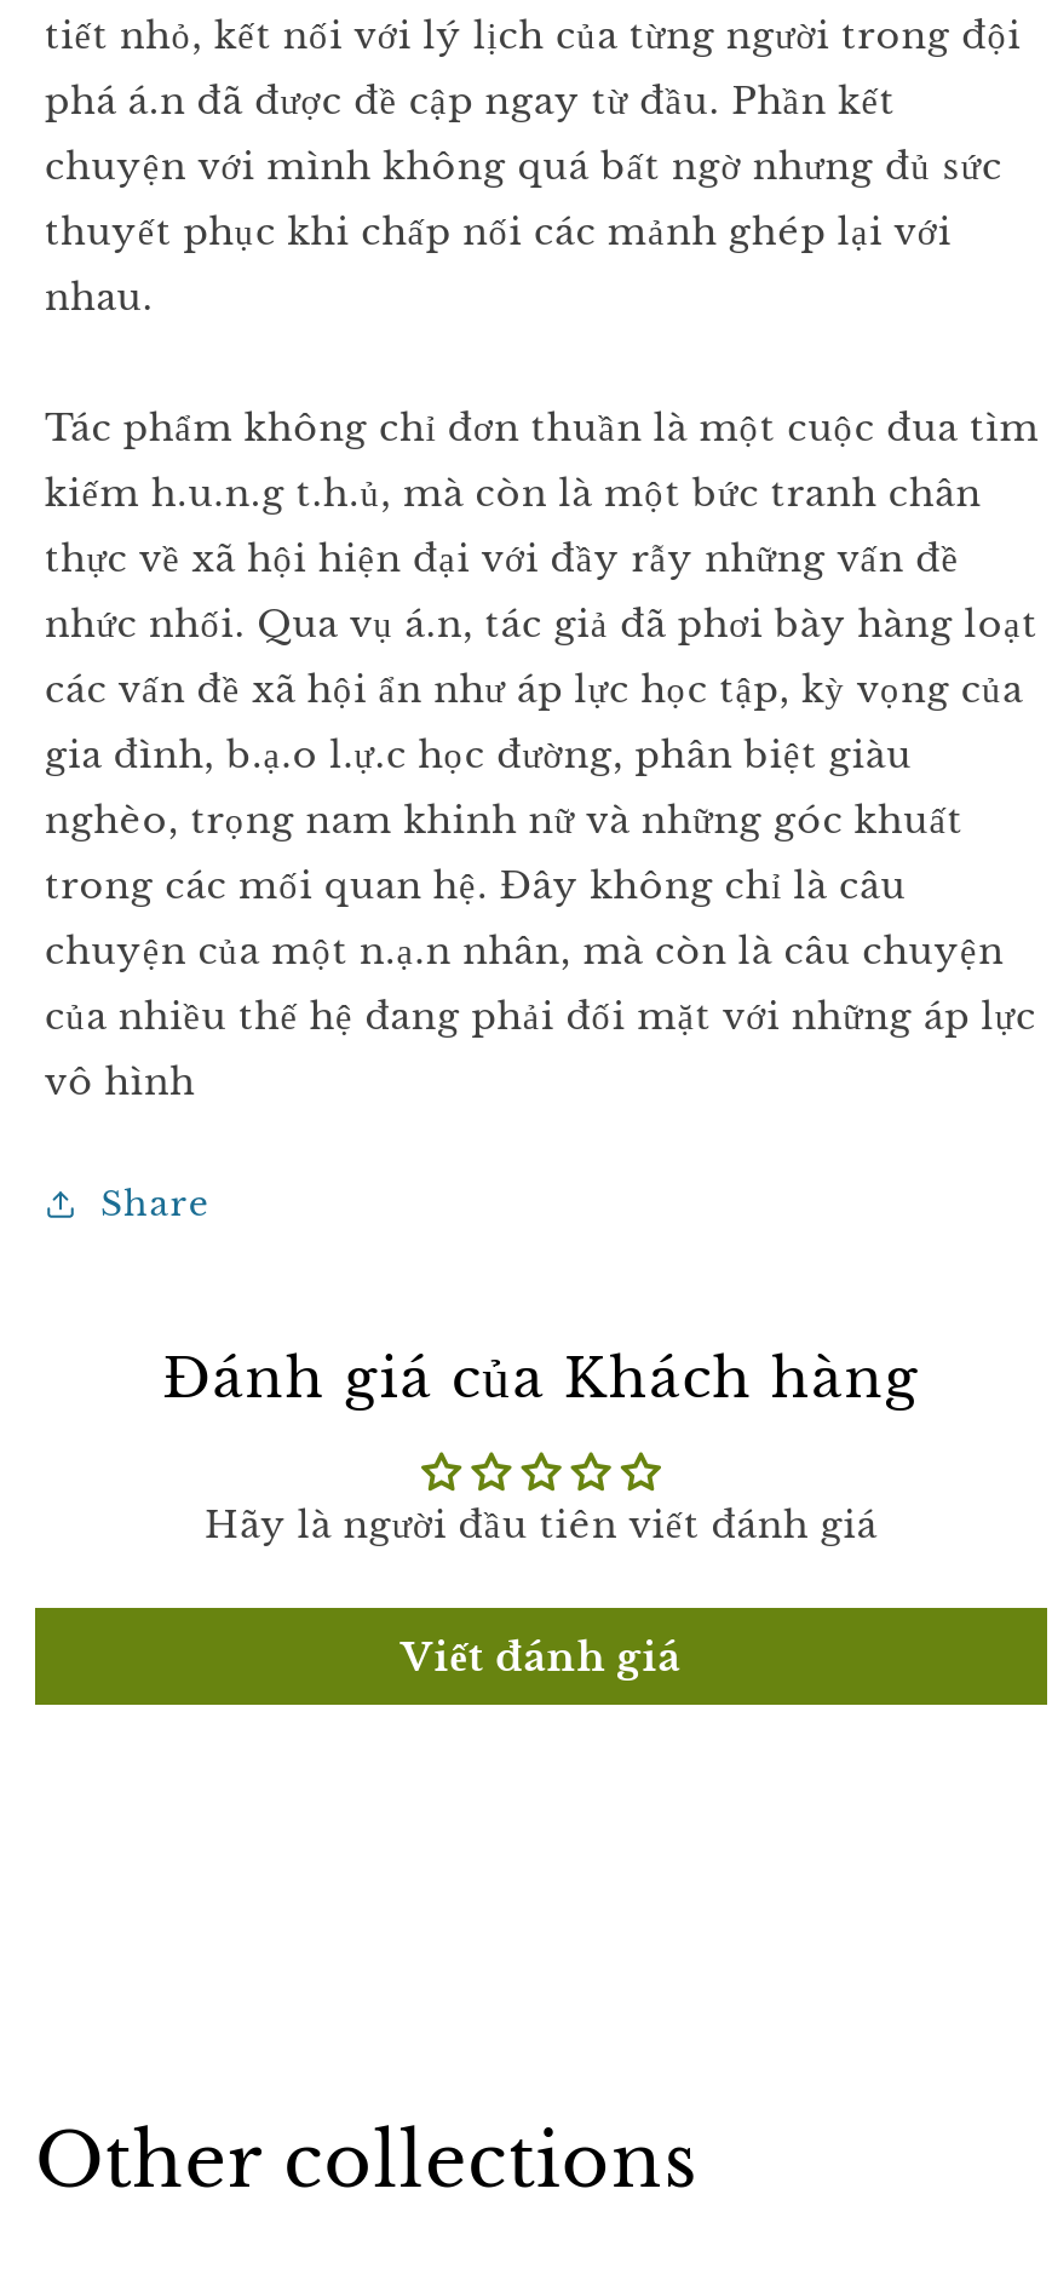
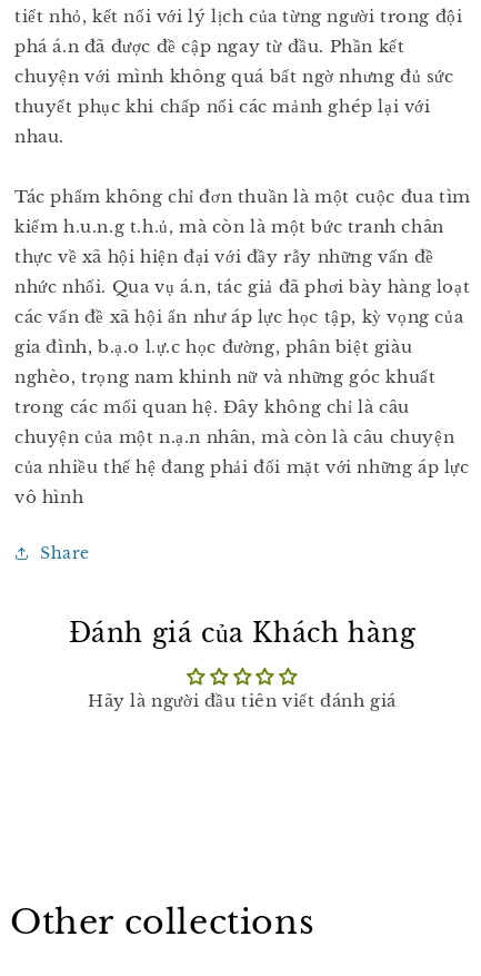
- Viết đánh giá
